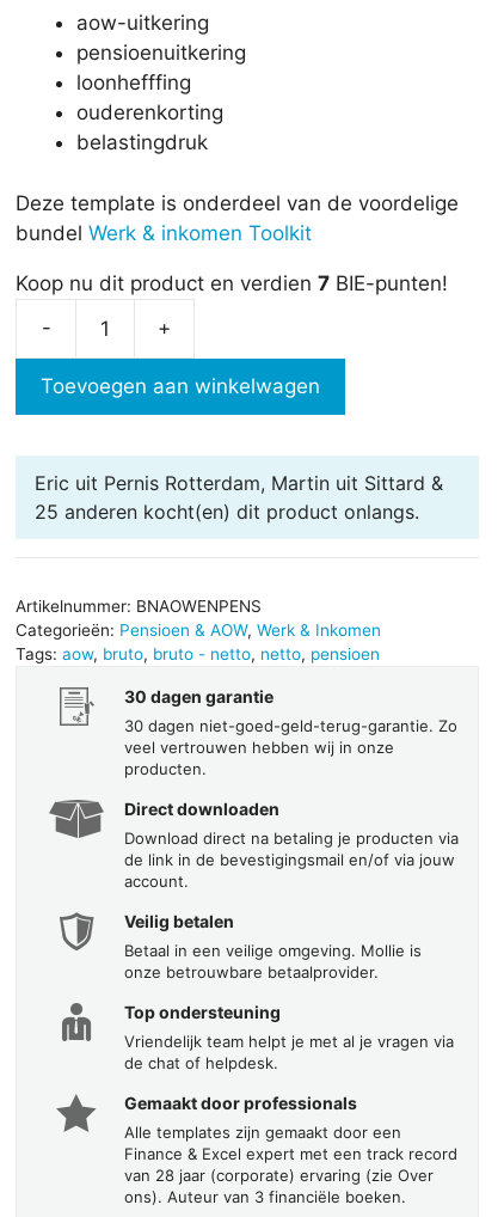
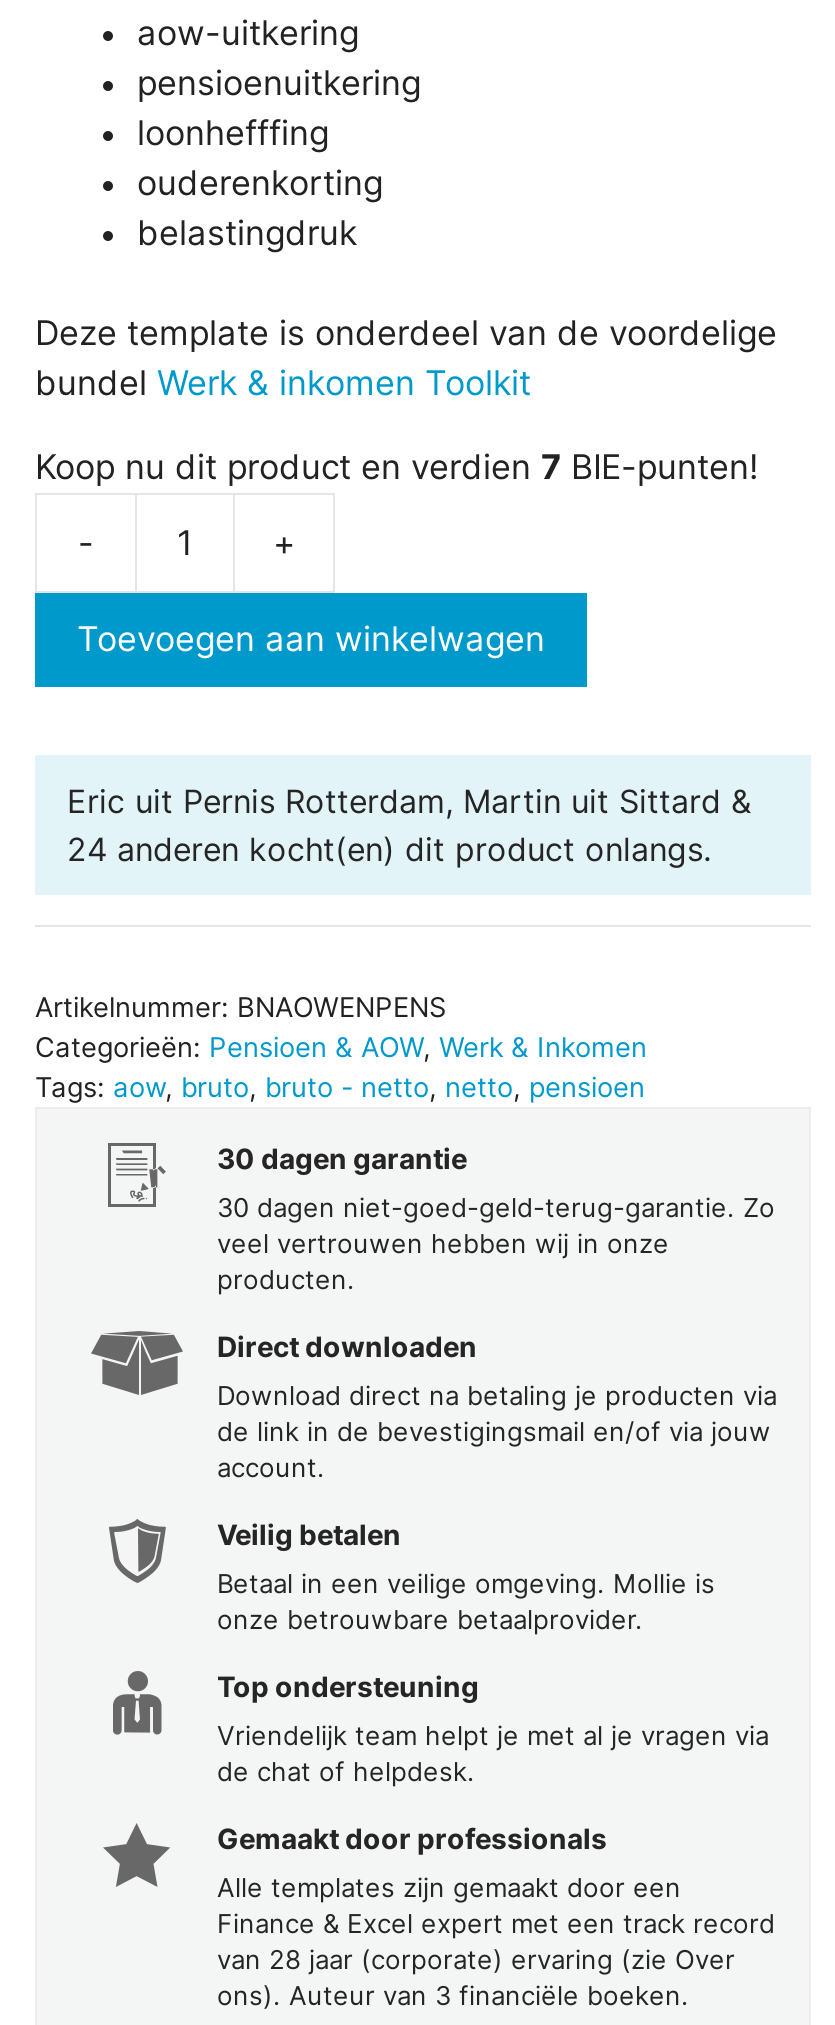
- 25 anderen kocht(en) dit product onlangs.
+ 24 anderen kocht(en) dit product onlangs.
